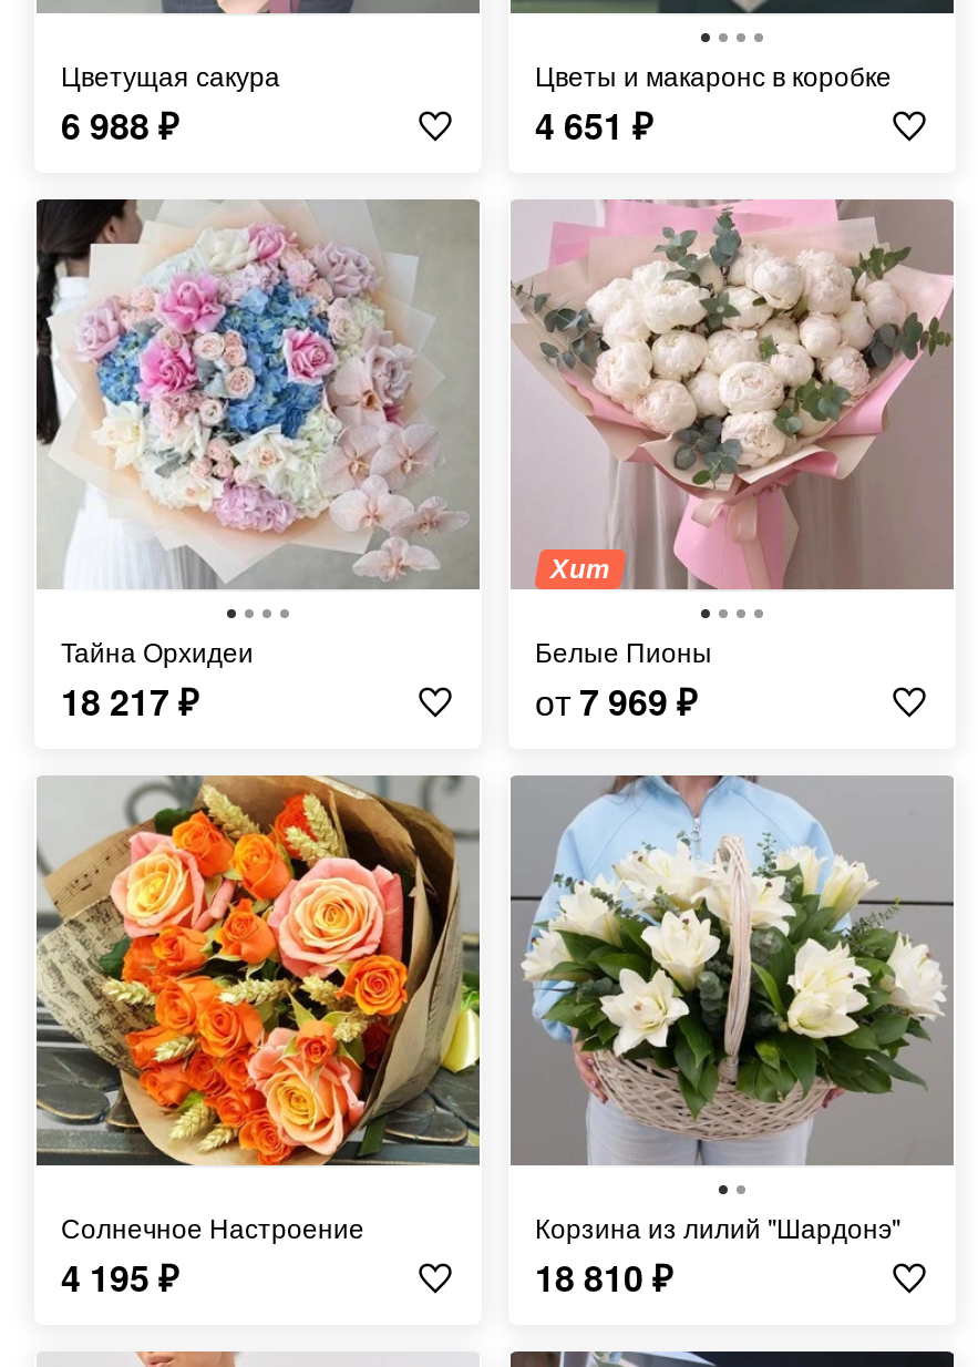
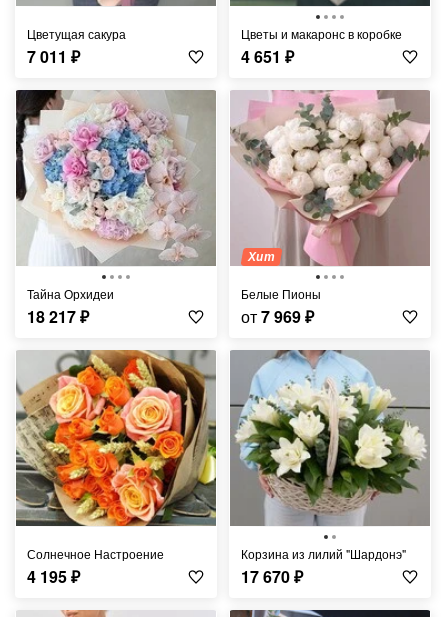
- 6 988 ₽
+ 7 011 ₽

- 18 810 ₽
+ 17 670 ₽
